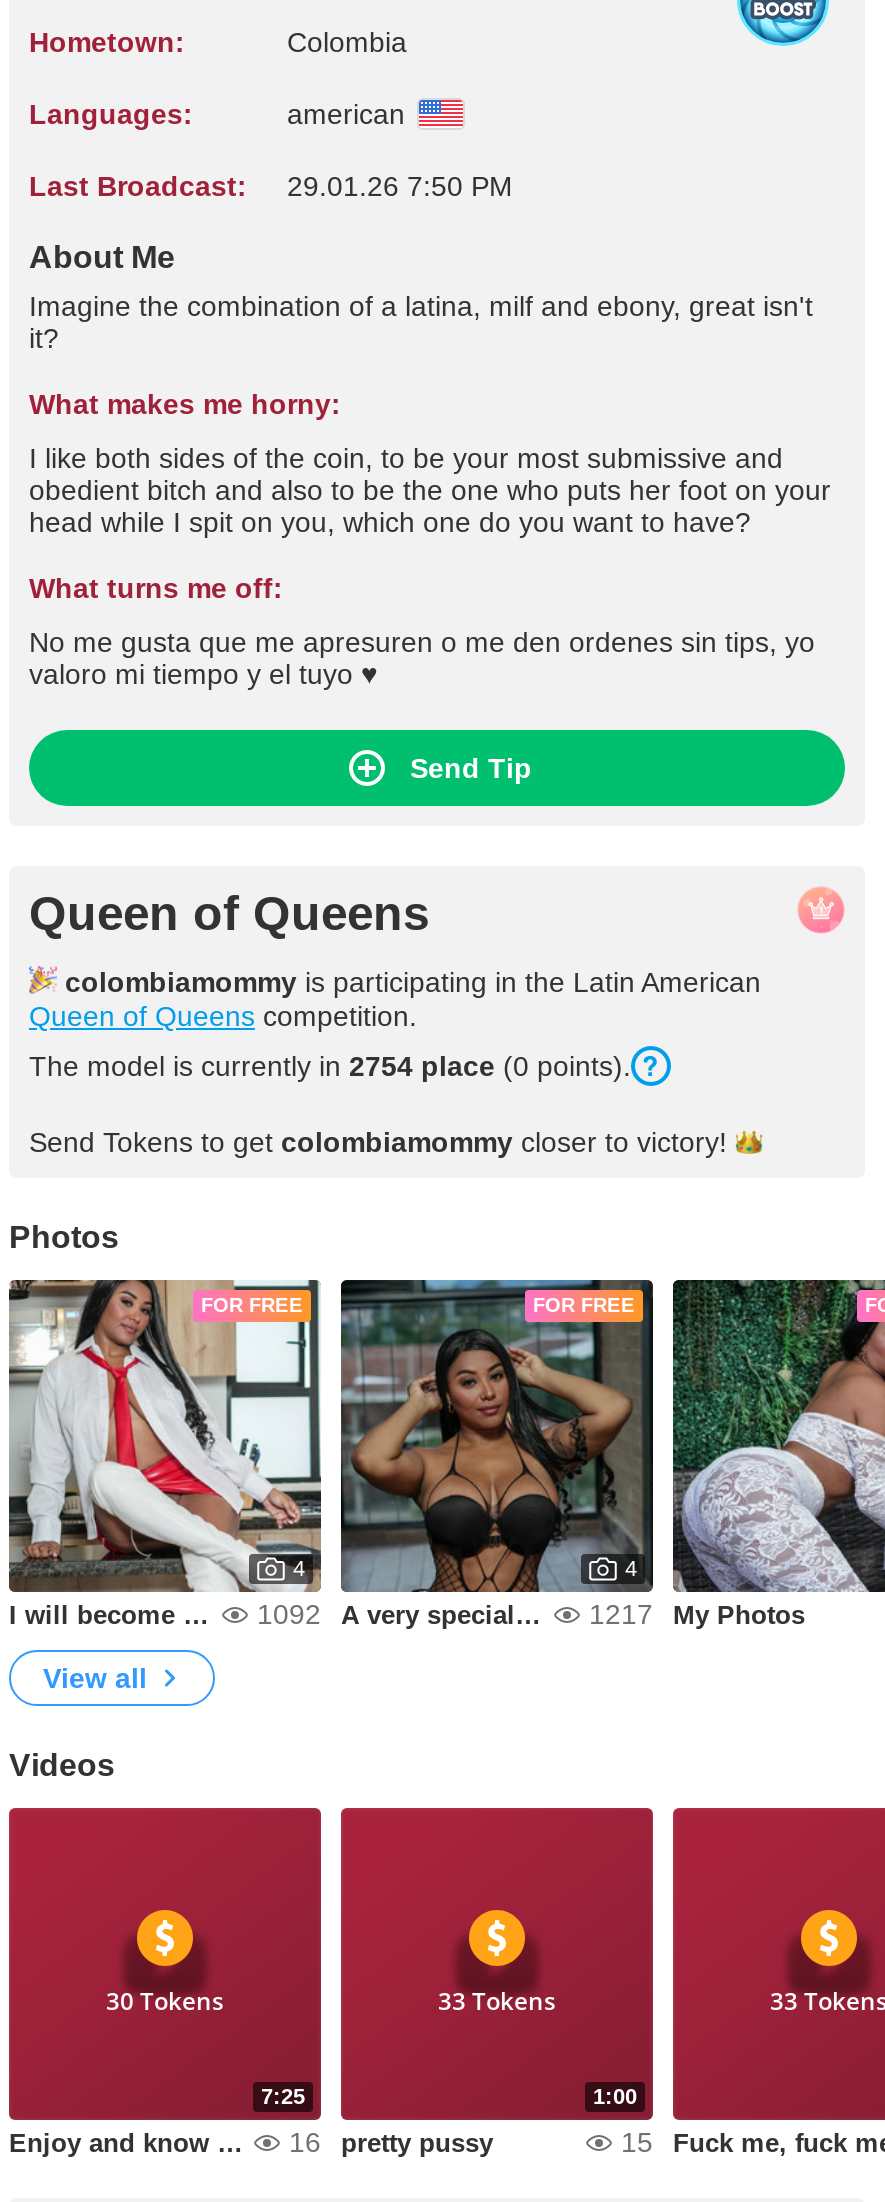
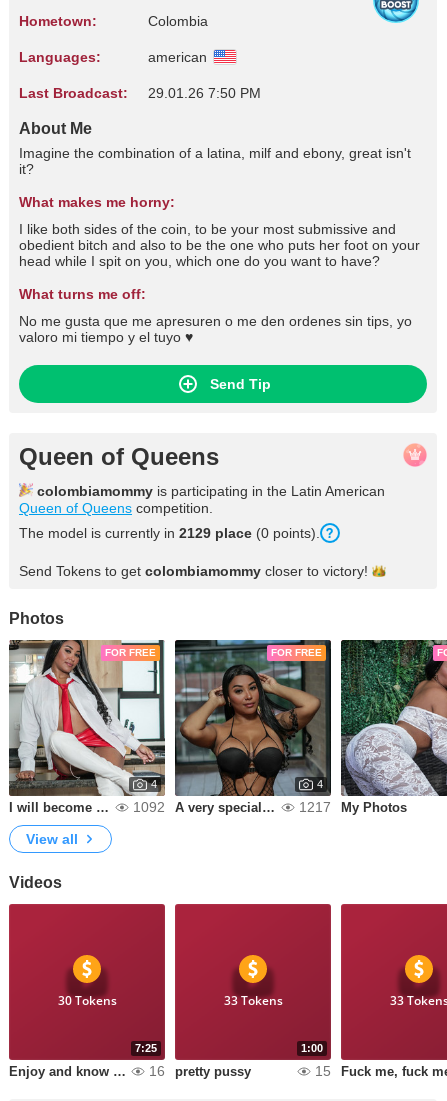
- The model is currently in 2754 place (0 points).
+ The model is currently in 2129 place (0 points).
